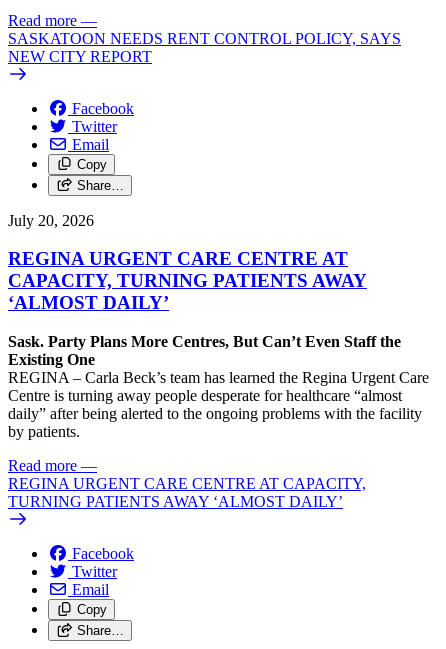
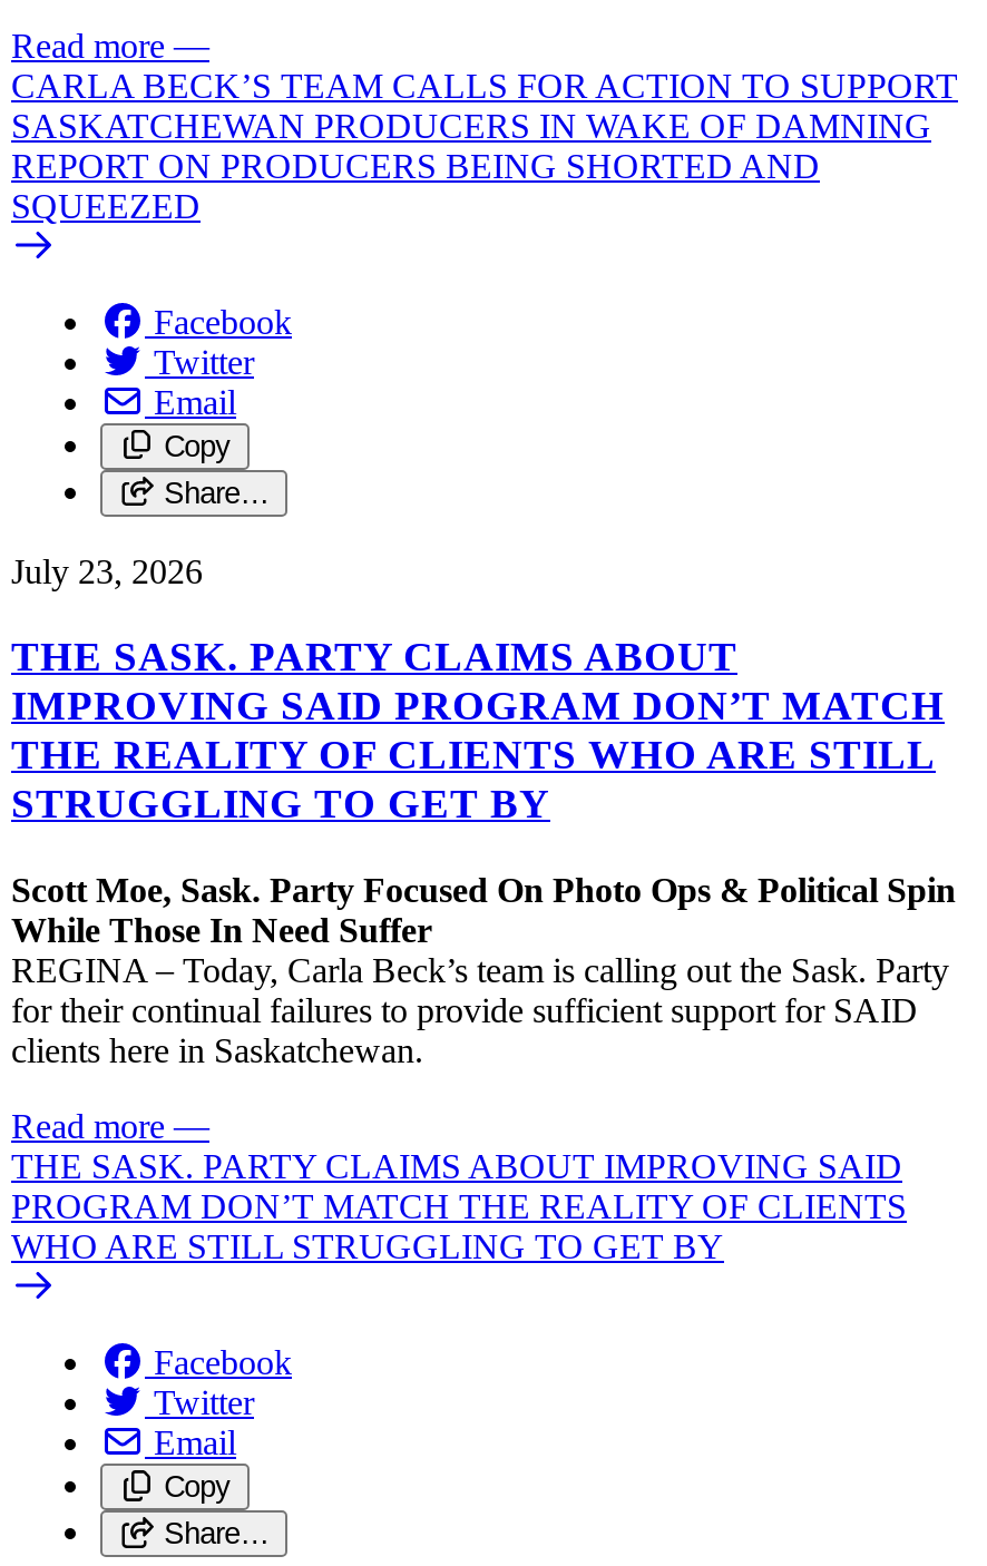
- SASKATOON NEEDS RENT CONTROL POLICY, SAYS
- NEW CITY REPORT
+ CARLA BECK’S TEAM CALLS FOR ACTION TO SUPPORT
+ SASKATCHEWAN PRODUCERS IN WAKE OF DAMNING
+ REPORT ON PRODUCERS BEING SHORTED AND
+ SQUEEZED

- July 20, 2026
+ July 23, 2026

- REGINA URGENT CARE CENTRE AT
- CAPACITY, TURNING PATIENTS AWAY
- ‘ALMOST DAILY’
+ THE SASK. PARTY CLAIMS ABOUT
+ IMPROVING SAID PROGRAM DON’T MATCH
+ THE REALITY OF CLIENTS WHO ARE STILL
+ STRUGGLING TO GET BY

- Sask. Party Plans More Centres, But Can’t Even Staff the
- Existing One
- REGINA – Carla Beck’s team has learned the Regina Urgent Care
- Centre is turning away people desperate for healthcare “almost
- daily” after being alerted to the ongoing problems with the facility
- by patients.
+ Scott Moe, Sask. Party Focused On Photo Ops & Political Spin
+ While Those In Need Suffer
+ REGINA – Today, Carla Beck’s team is calling out the Sask. Party
+ for their continual failures to provide sufficient support for SAID
+ clients here in Saskatchewan.

- REGINA URGENT CARE CENTRE AT CAPACITY,
- TURNING PATIENTS AWAY ‘ALMOST DAILY’
+ THE SASK. PARTY CLAIMS ABOUT IMPROVING SAID
+ PROGRAM DON’T MATCH THE REALITY OF CLIENTS
+ WHO ARE STILL STRUGGLING TO GET BY
